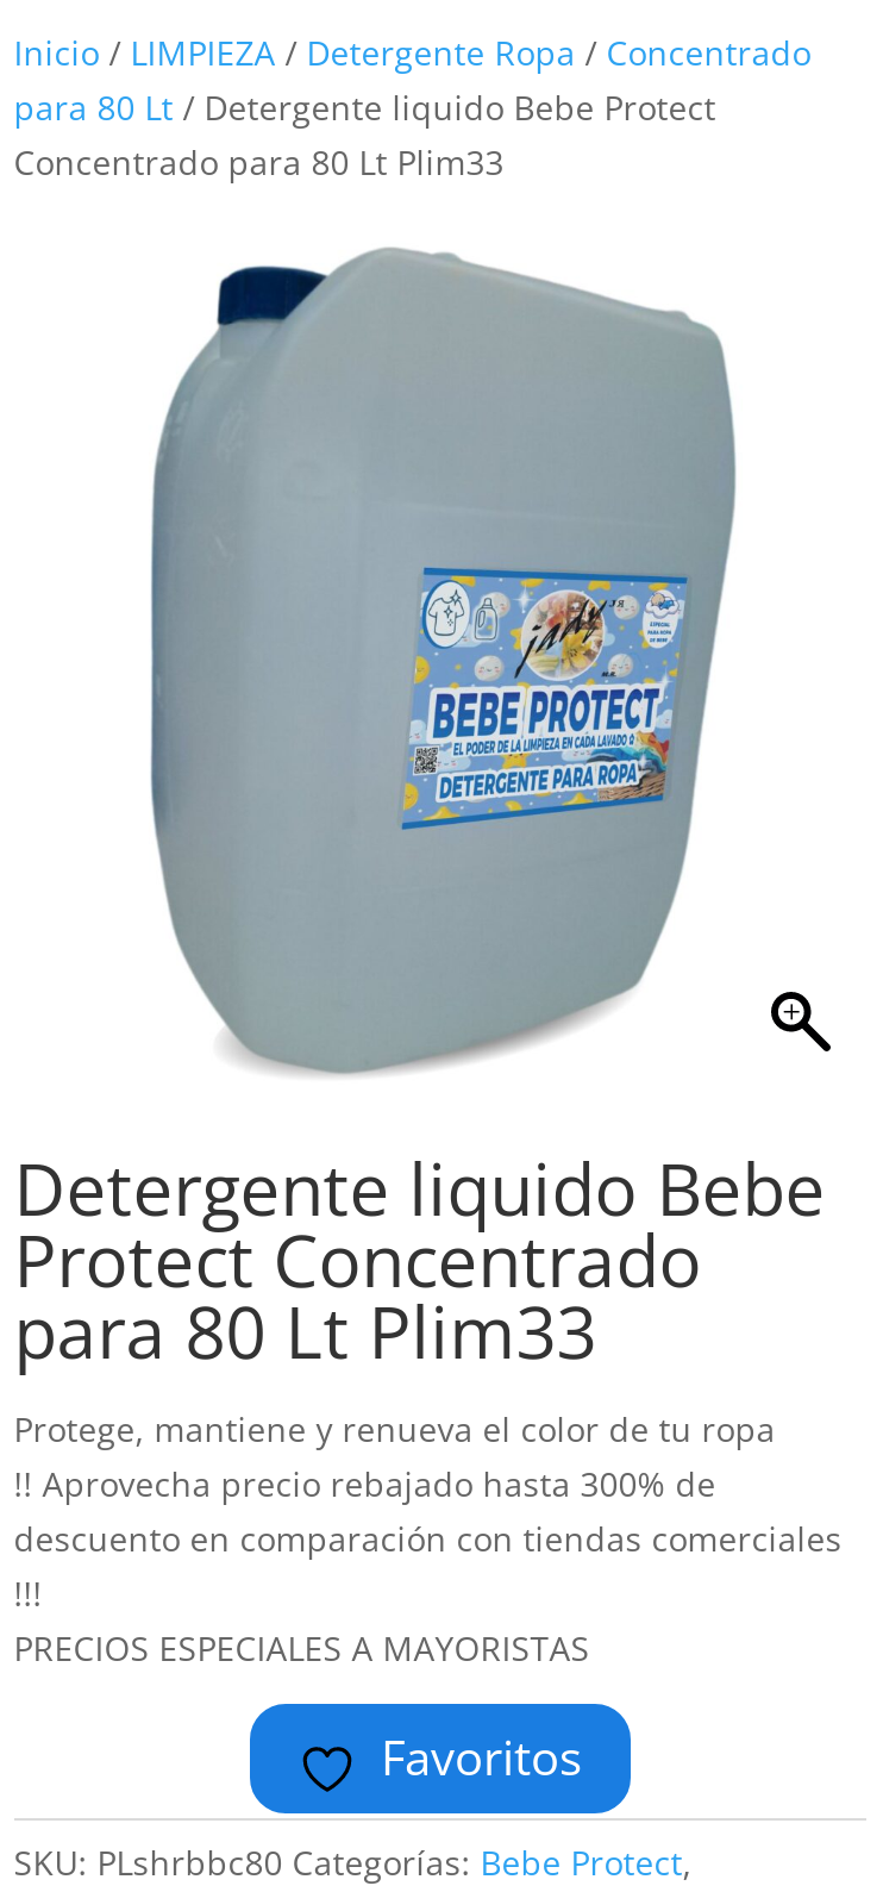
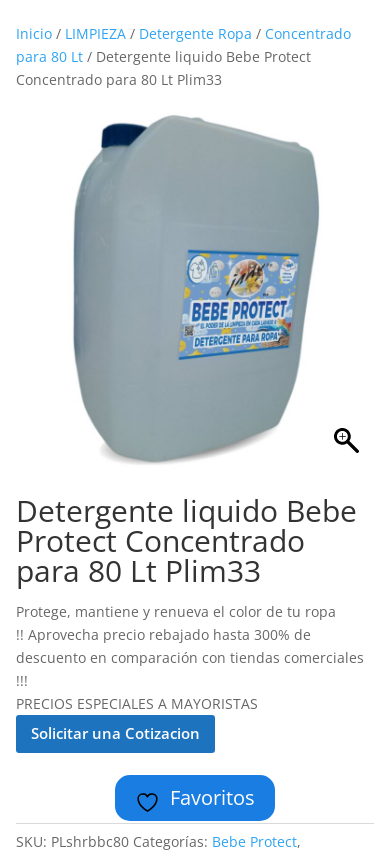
+ Solicitar una Cotizacion
